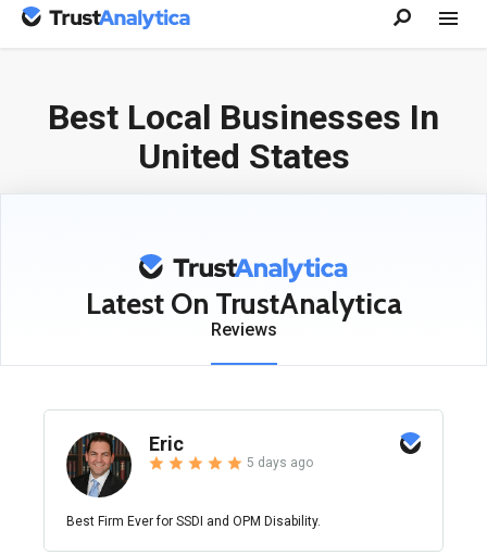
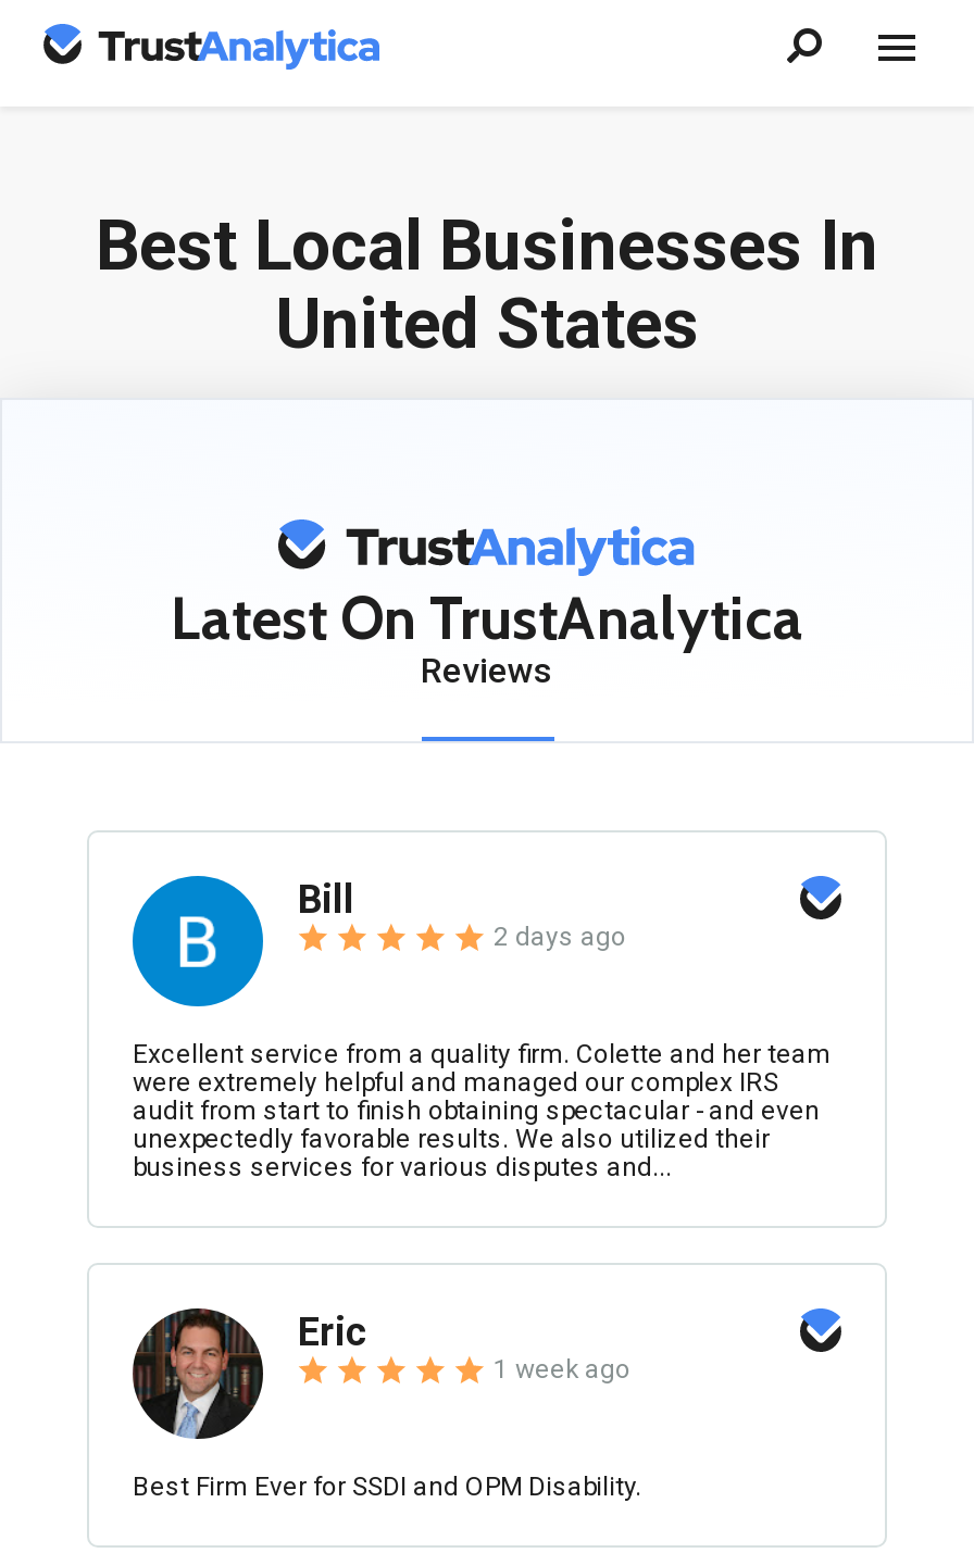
+ [image]
+ Excellent service from a quality firm. Colette and her team
+ were extremely helpful and managed our complex IRS
+ audit from start to finish obtaining spectacular - and even
+ unexpectedly favorable results. We also utilized their
+ business services for various disputes and...

+ Bill
+ 2 days ago

- 5 days ago
+ 1 week ago
